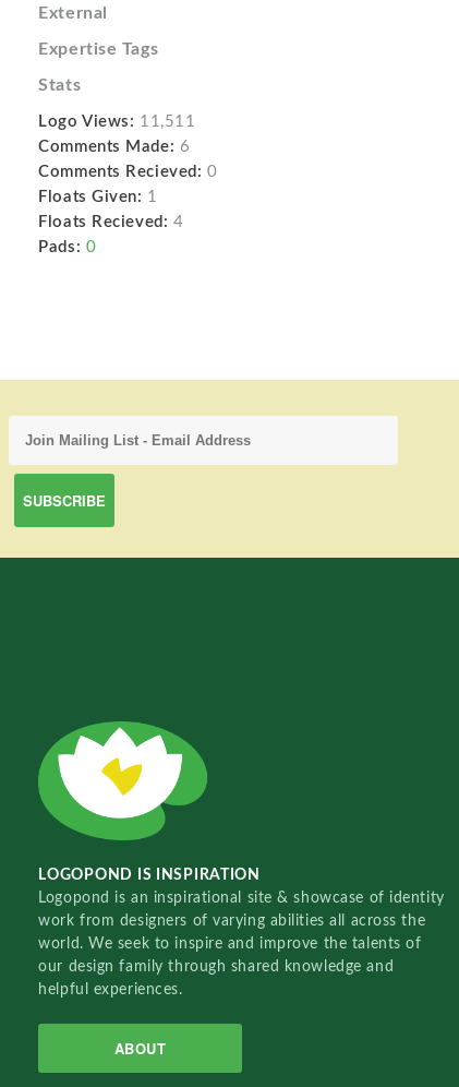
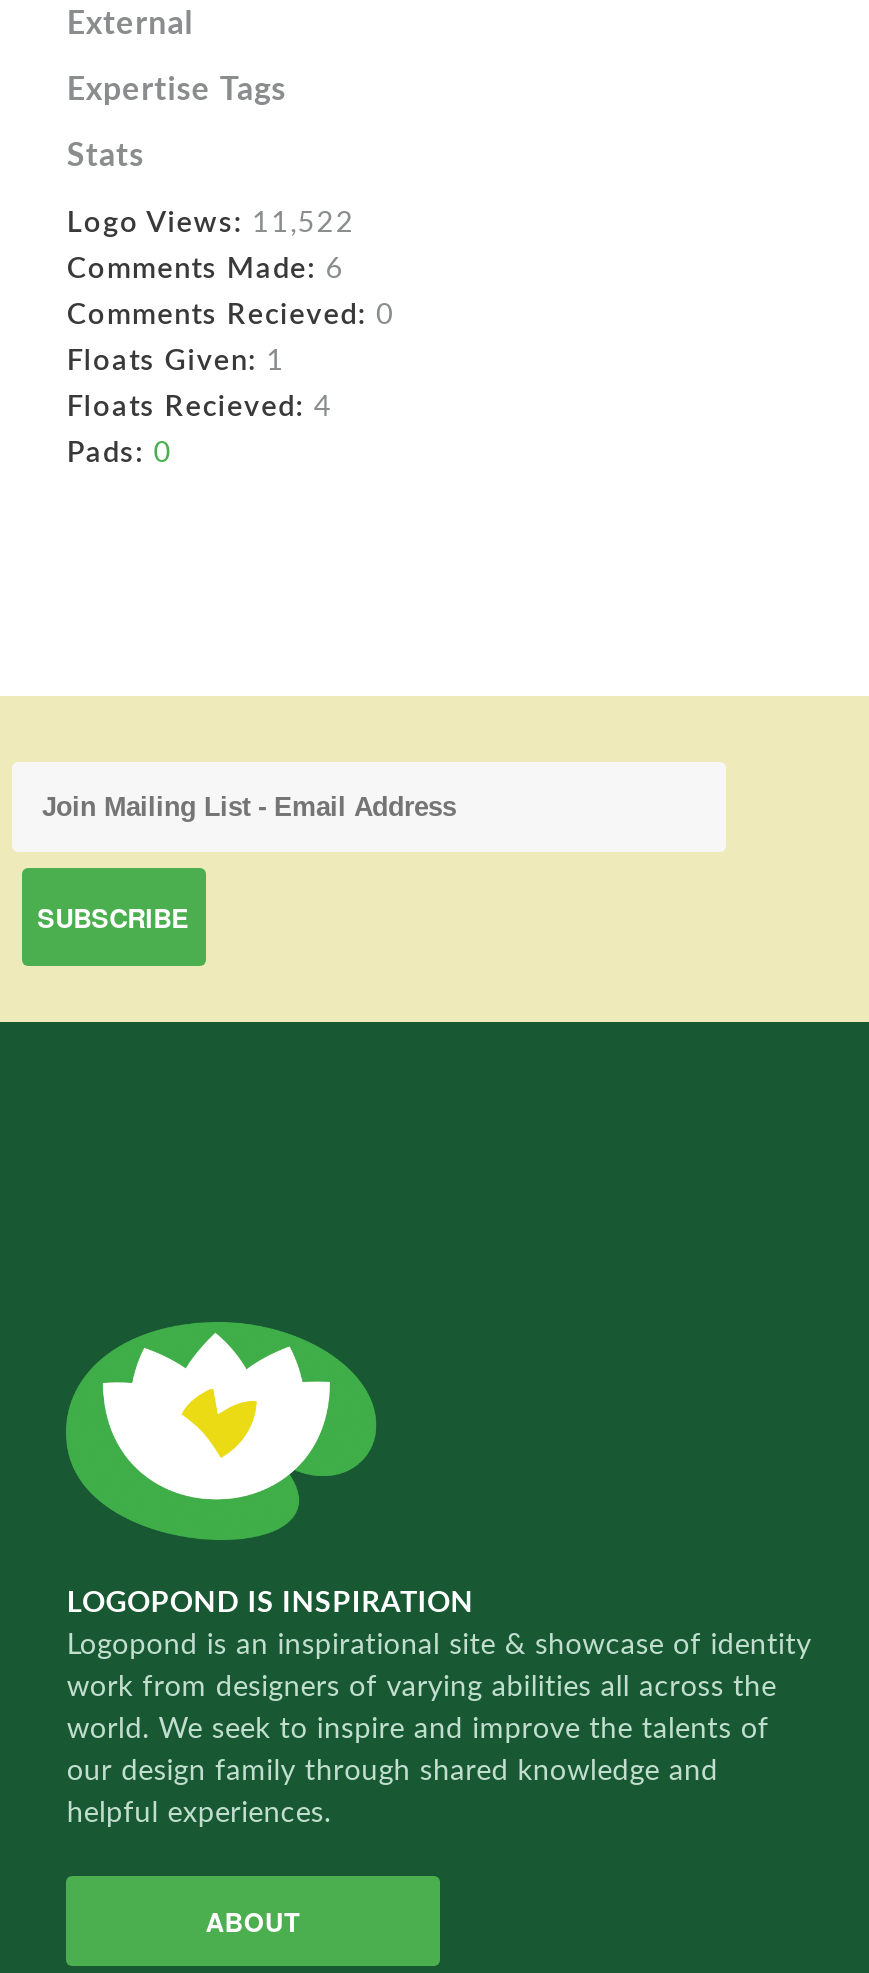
- Logo Views: 11,511
+ Logo Views: 11,522
